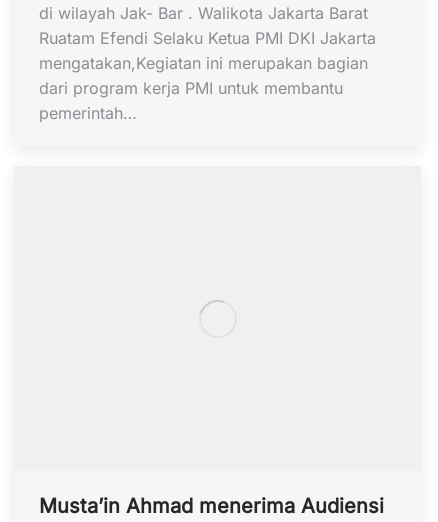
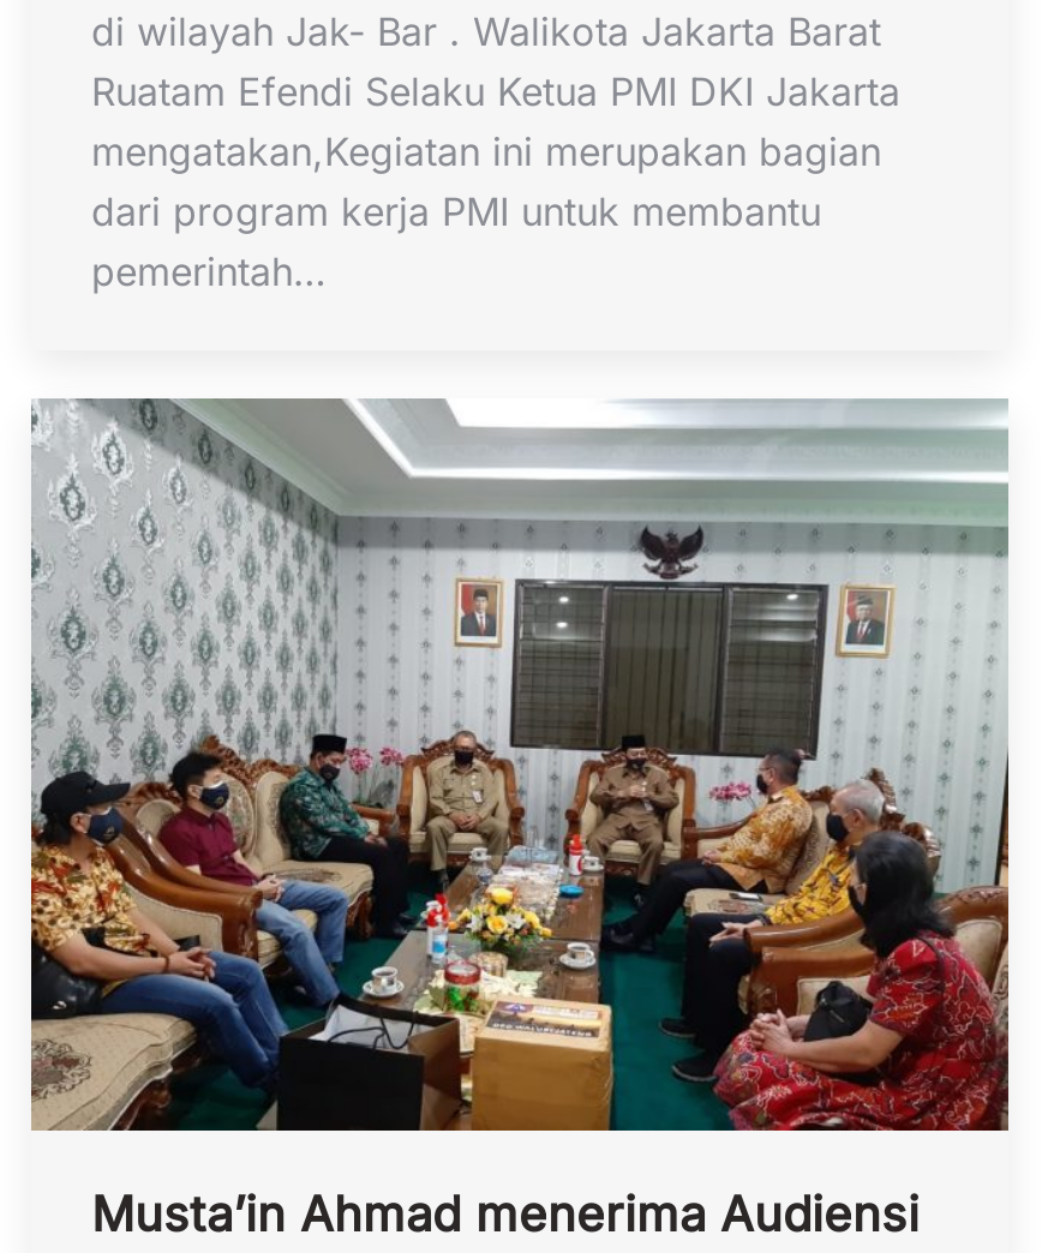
+ [image]
